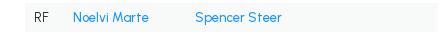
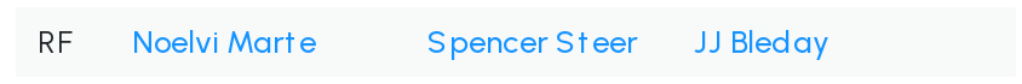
+ JJ Bleday
